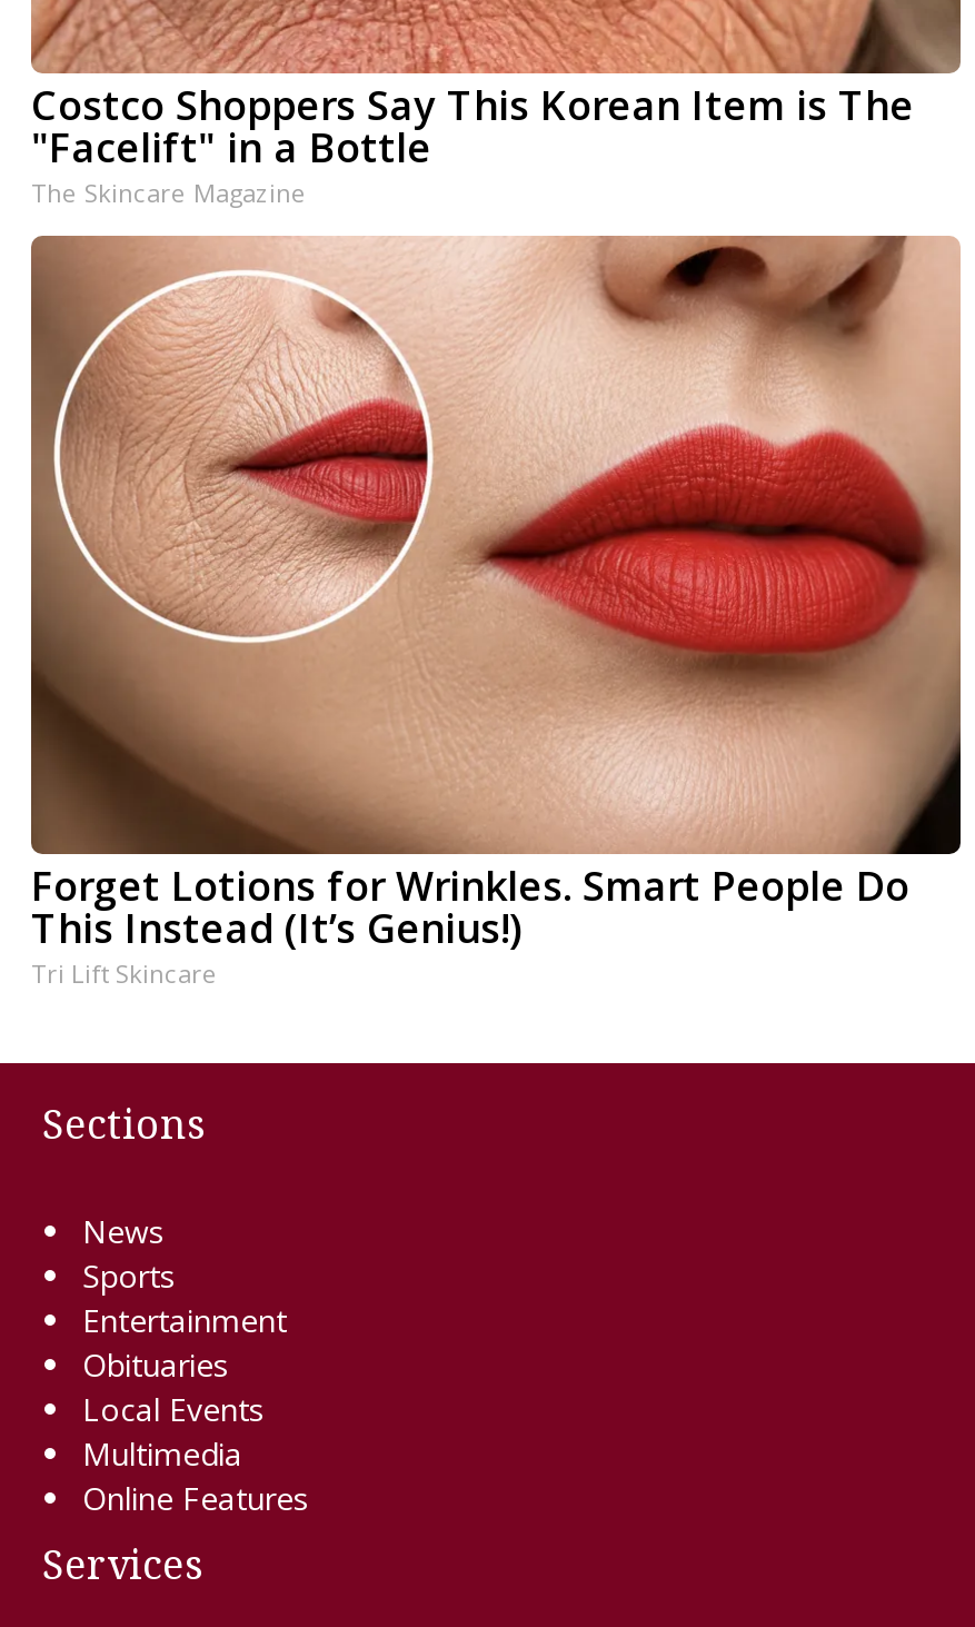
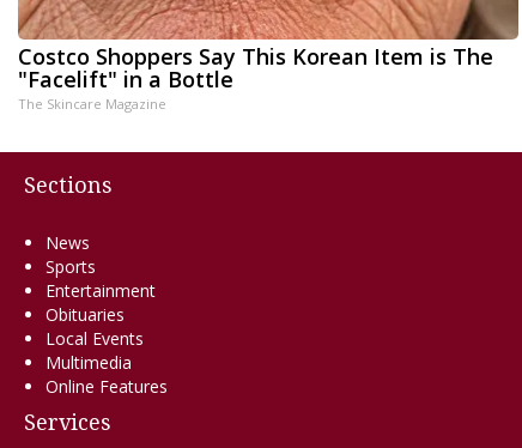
- [image]
- Forget Lotions for Wrinkles. Smart People Do
- This Instead (It’s Genius!)
- Tri Lift Skincare
